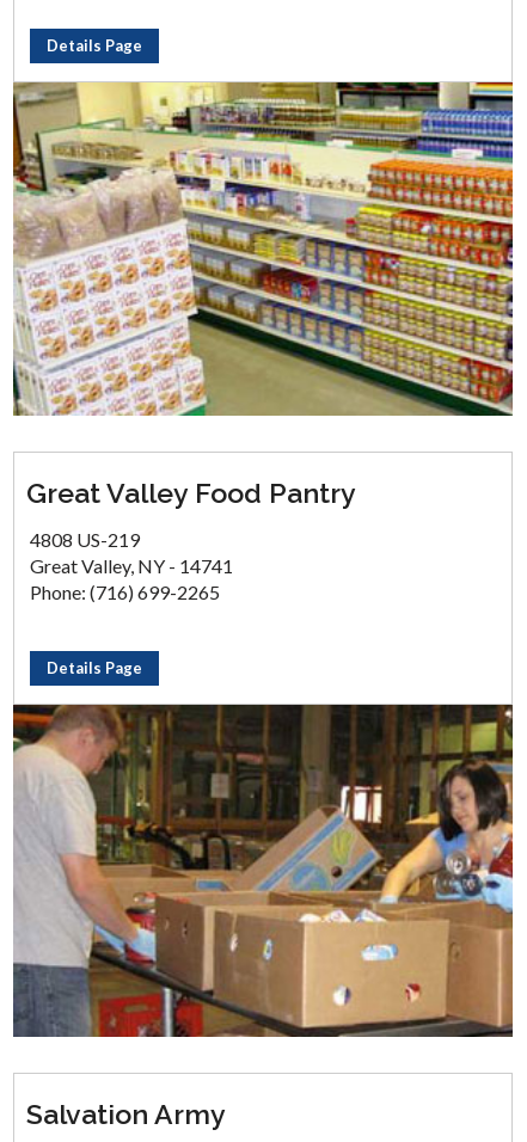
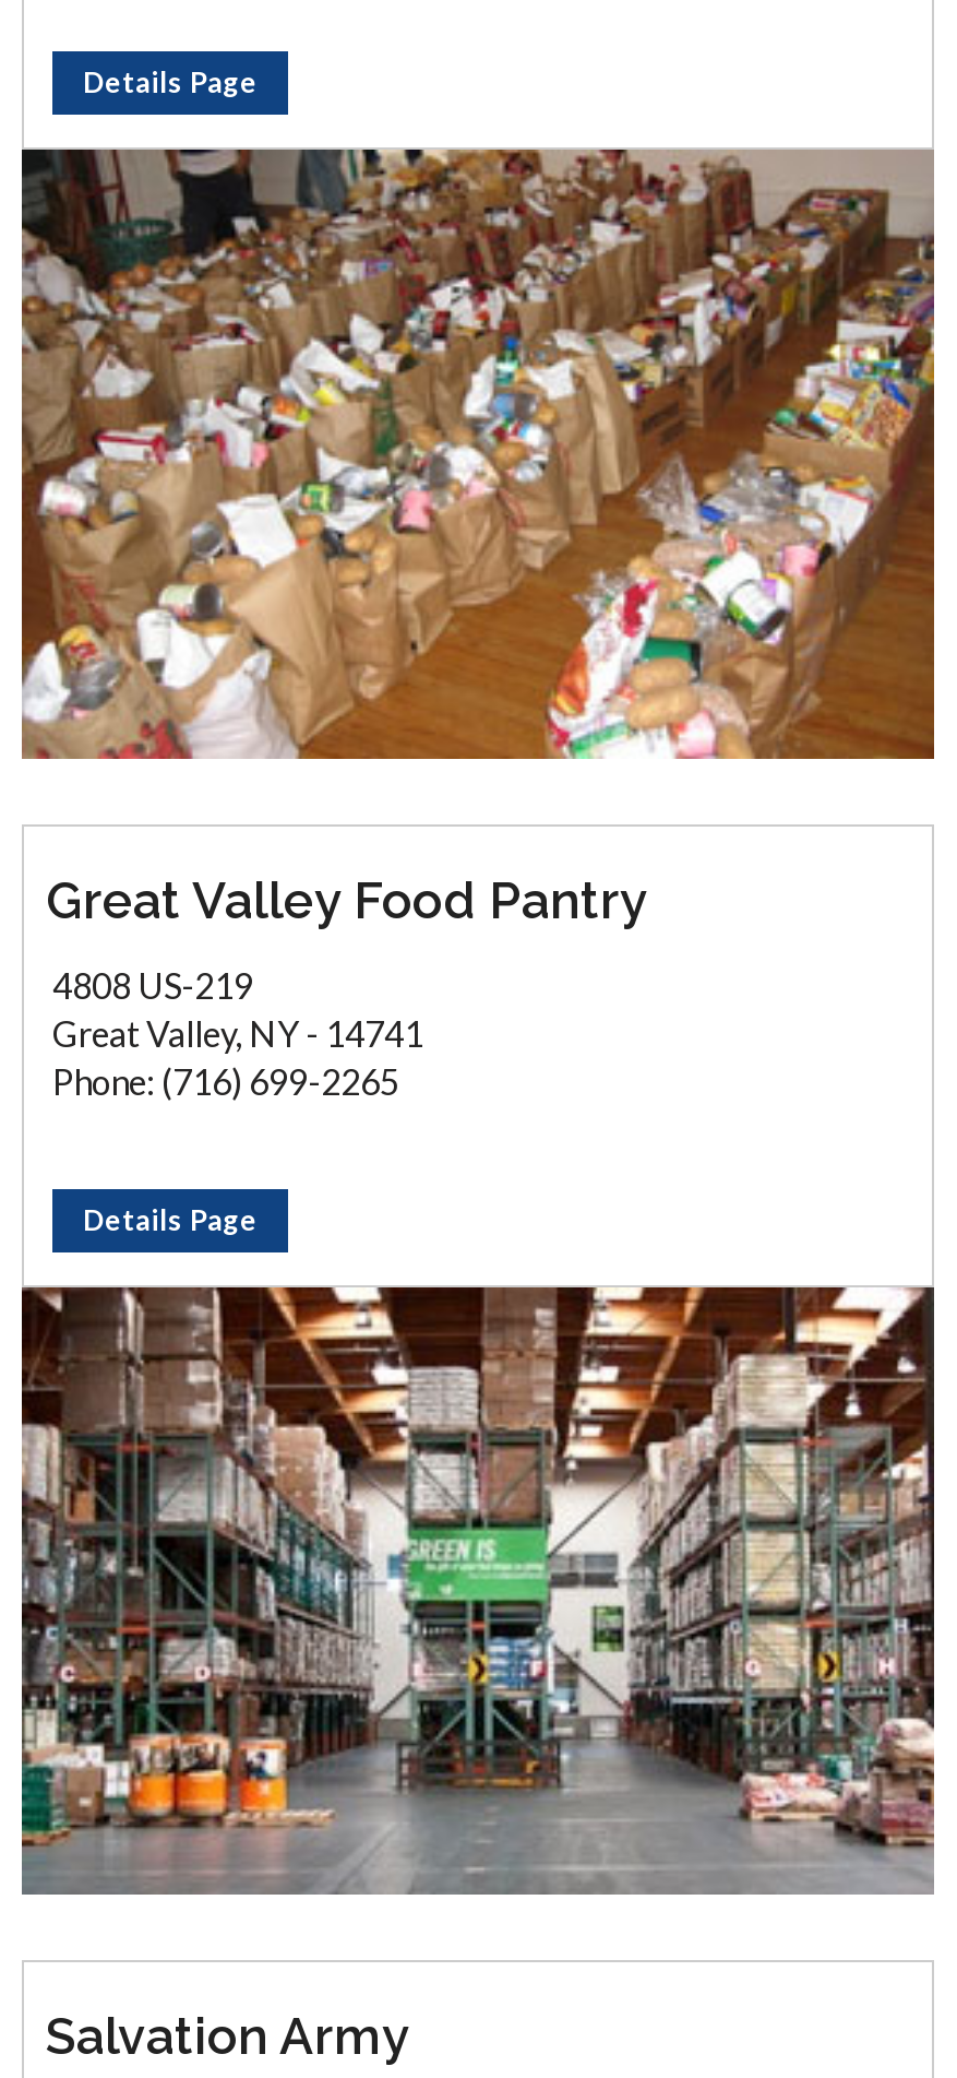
- [image]
+ [image]

- [image]
+ [image]
